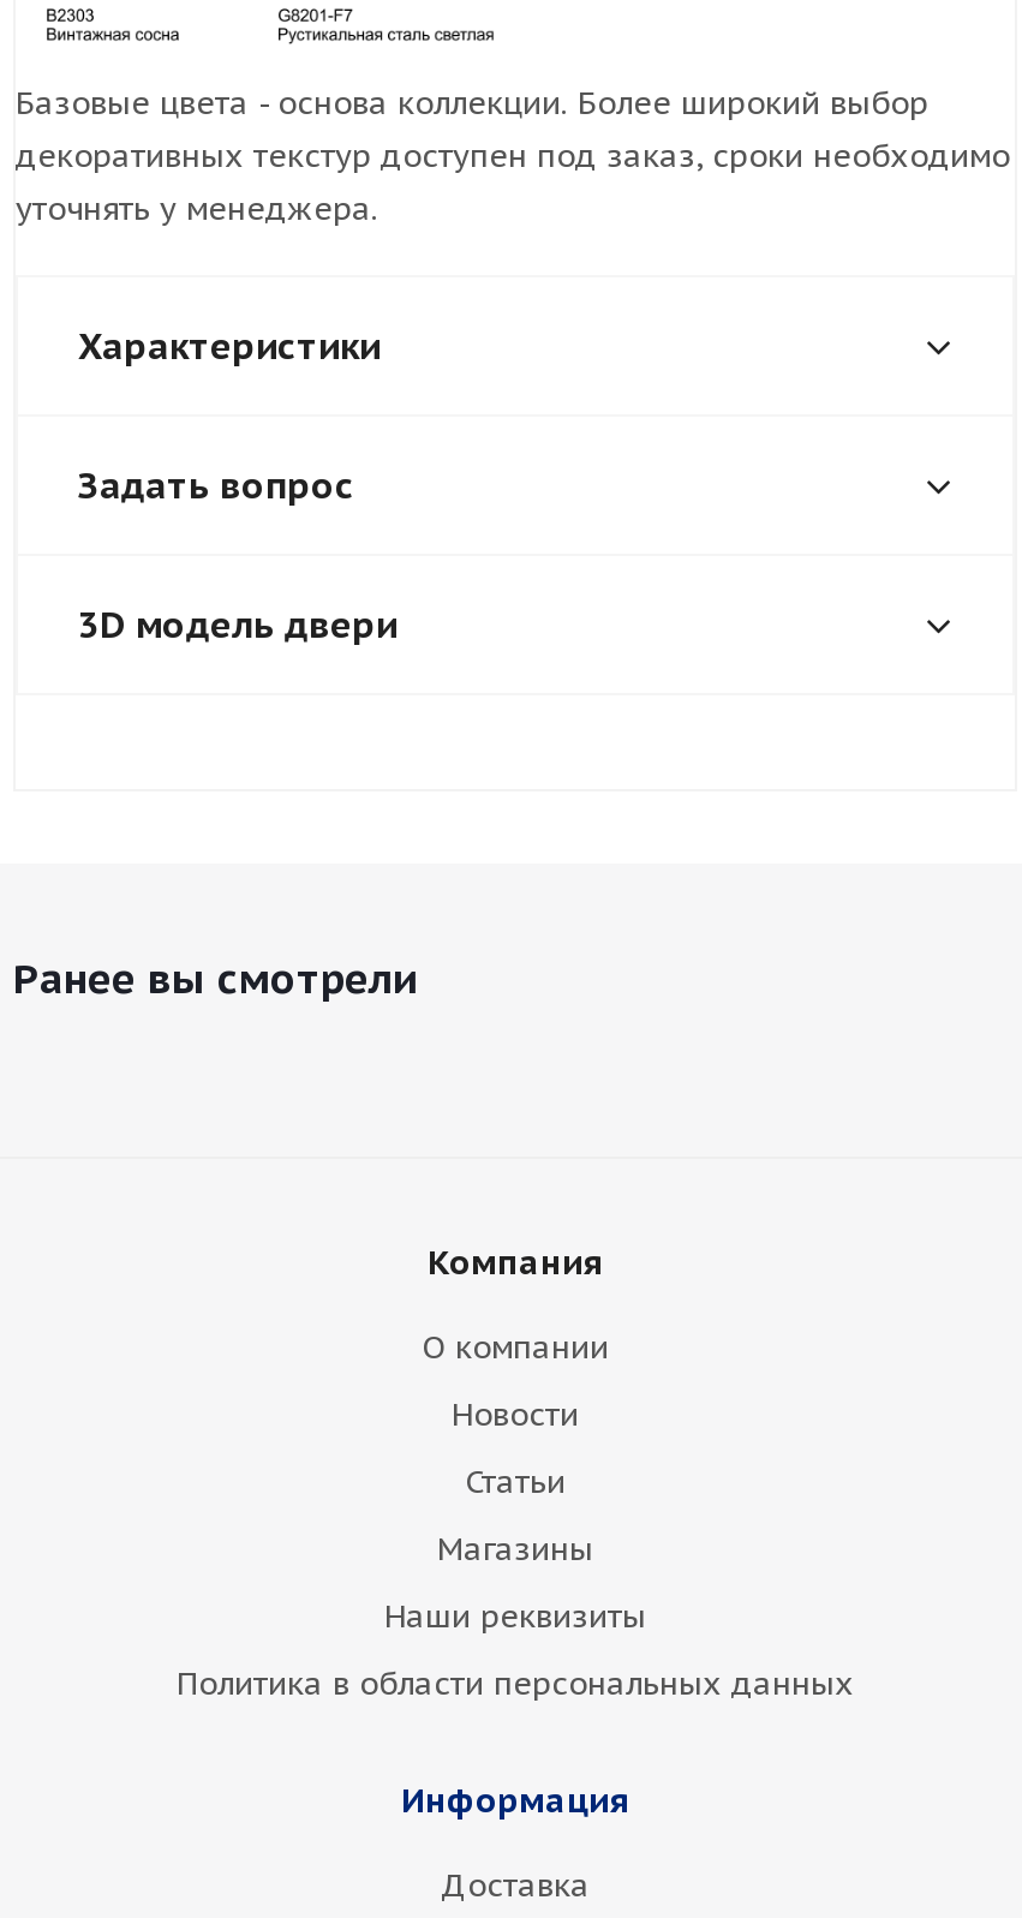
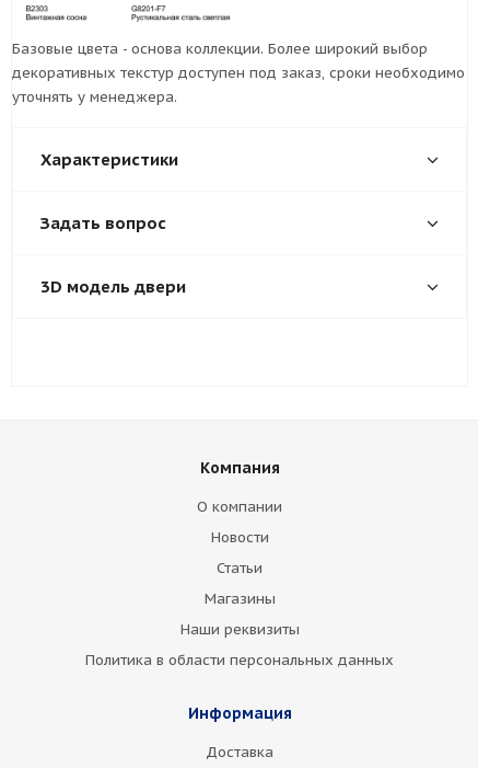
- Ранее вы смотрели
